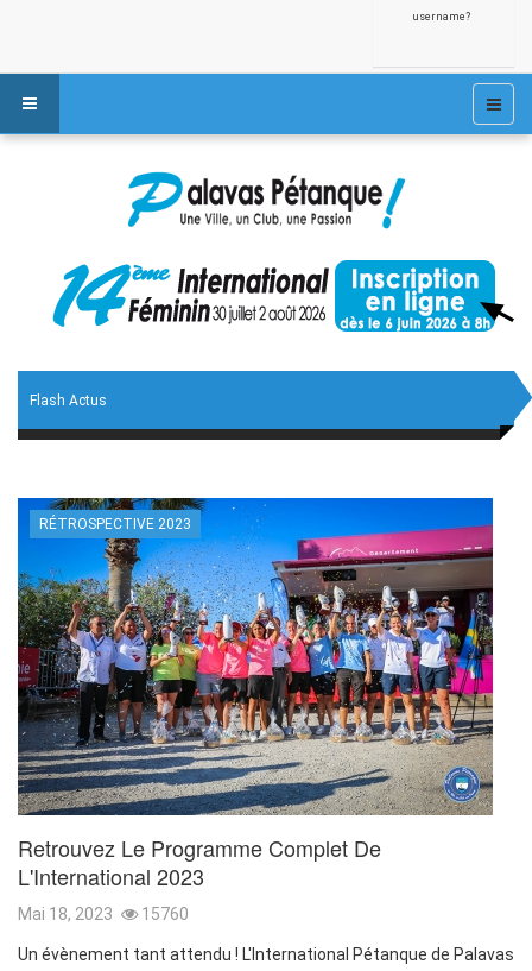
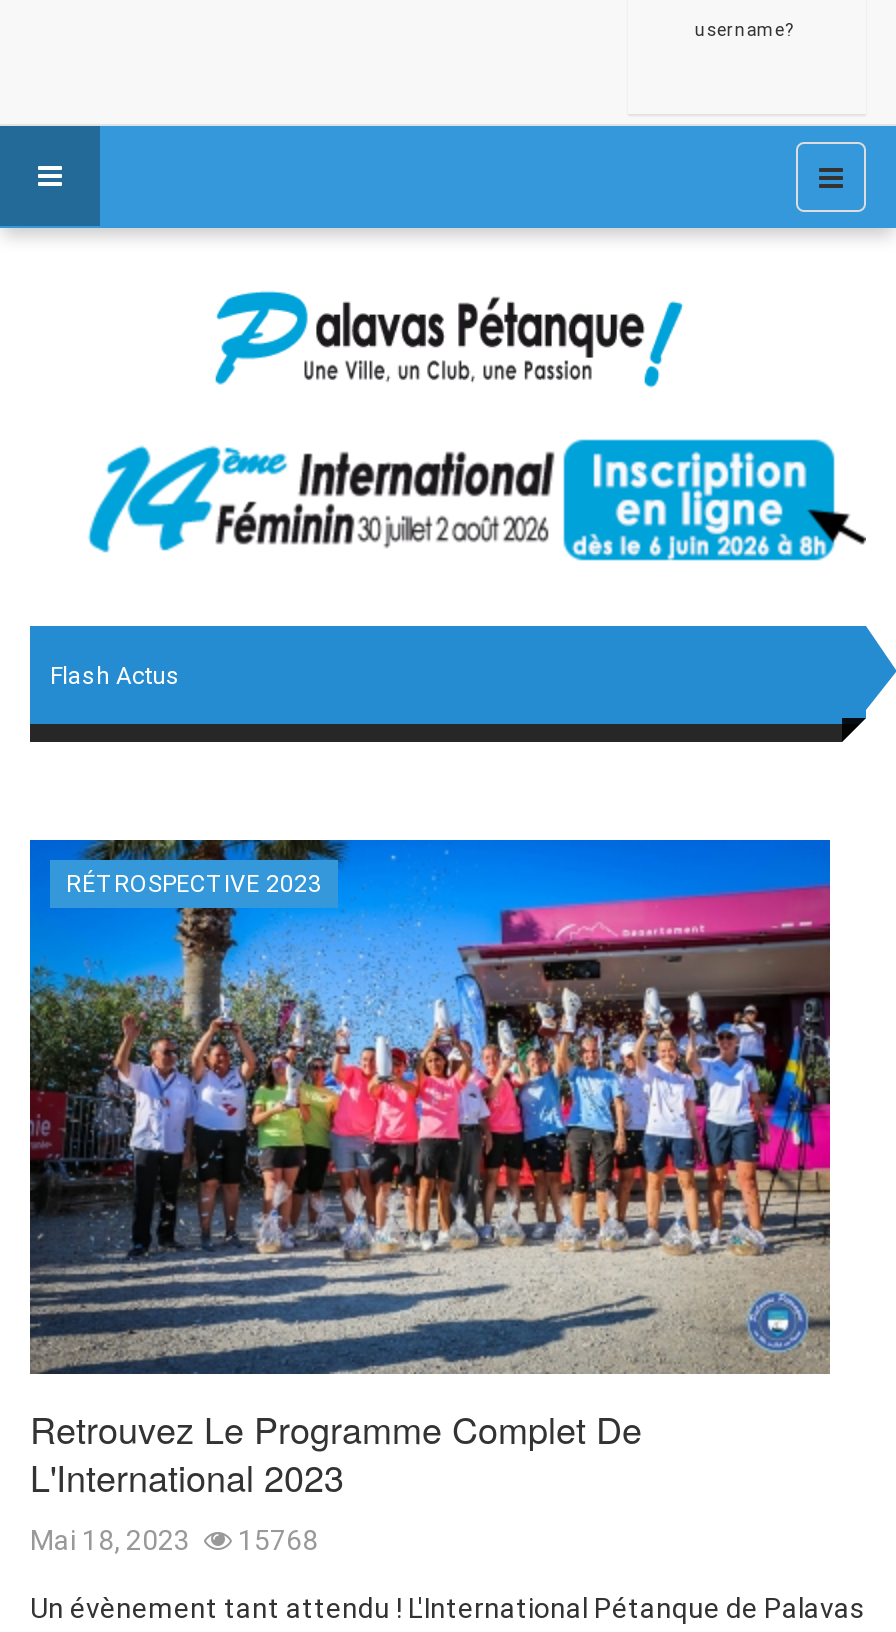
- Mai 18, 2023 15760
+ Mai 18, 2023 15768
